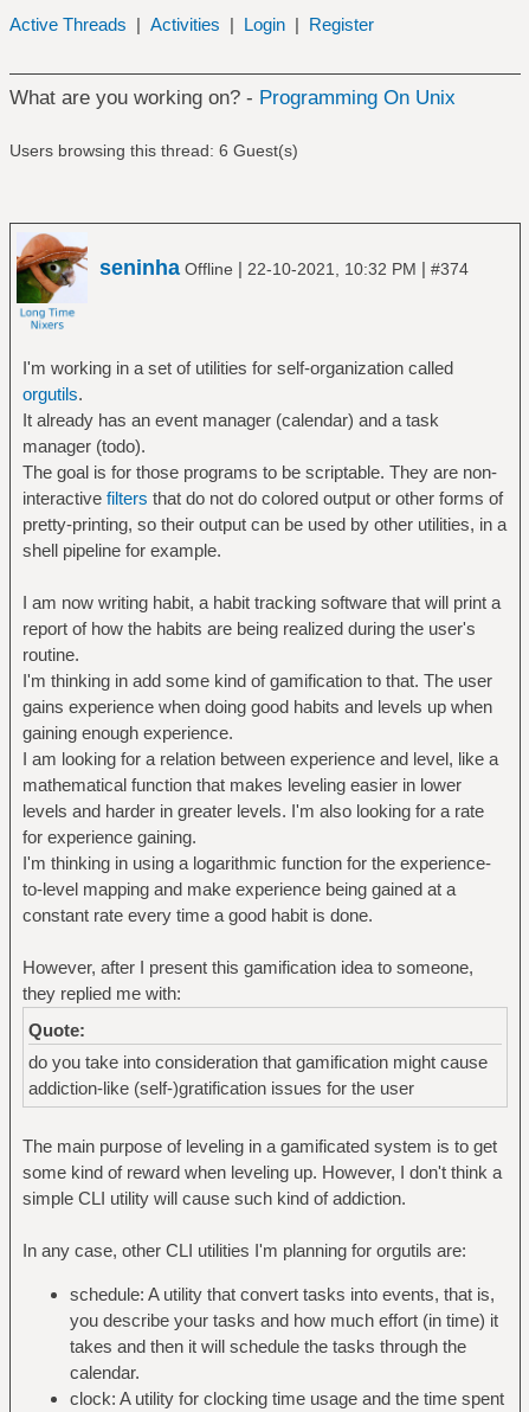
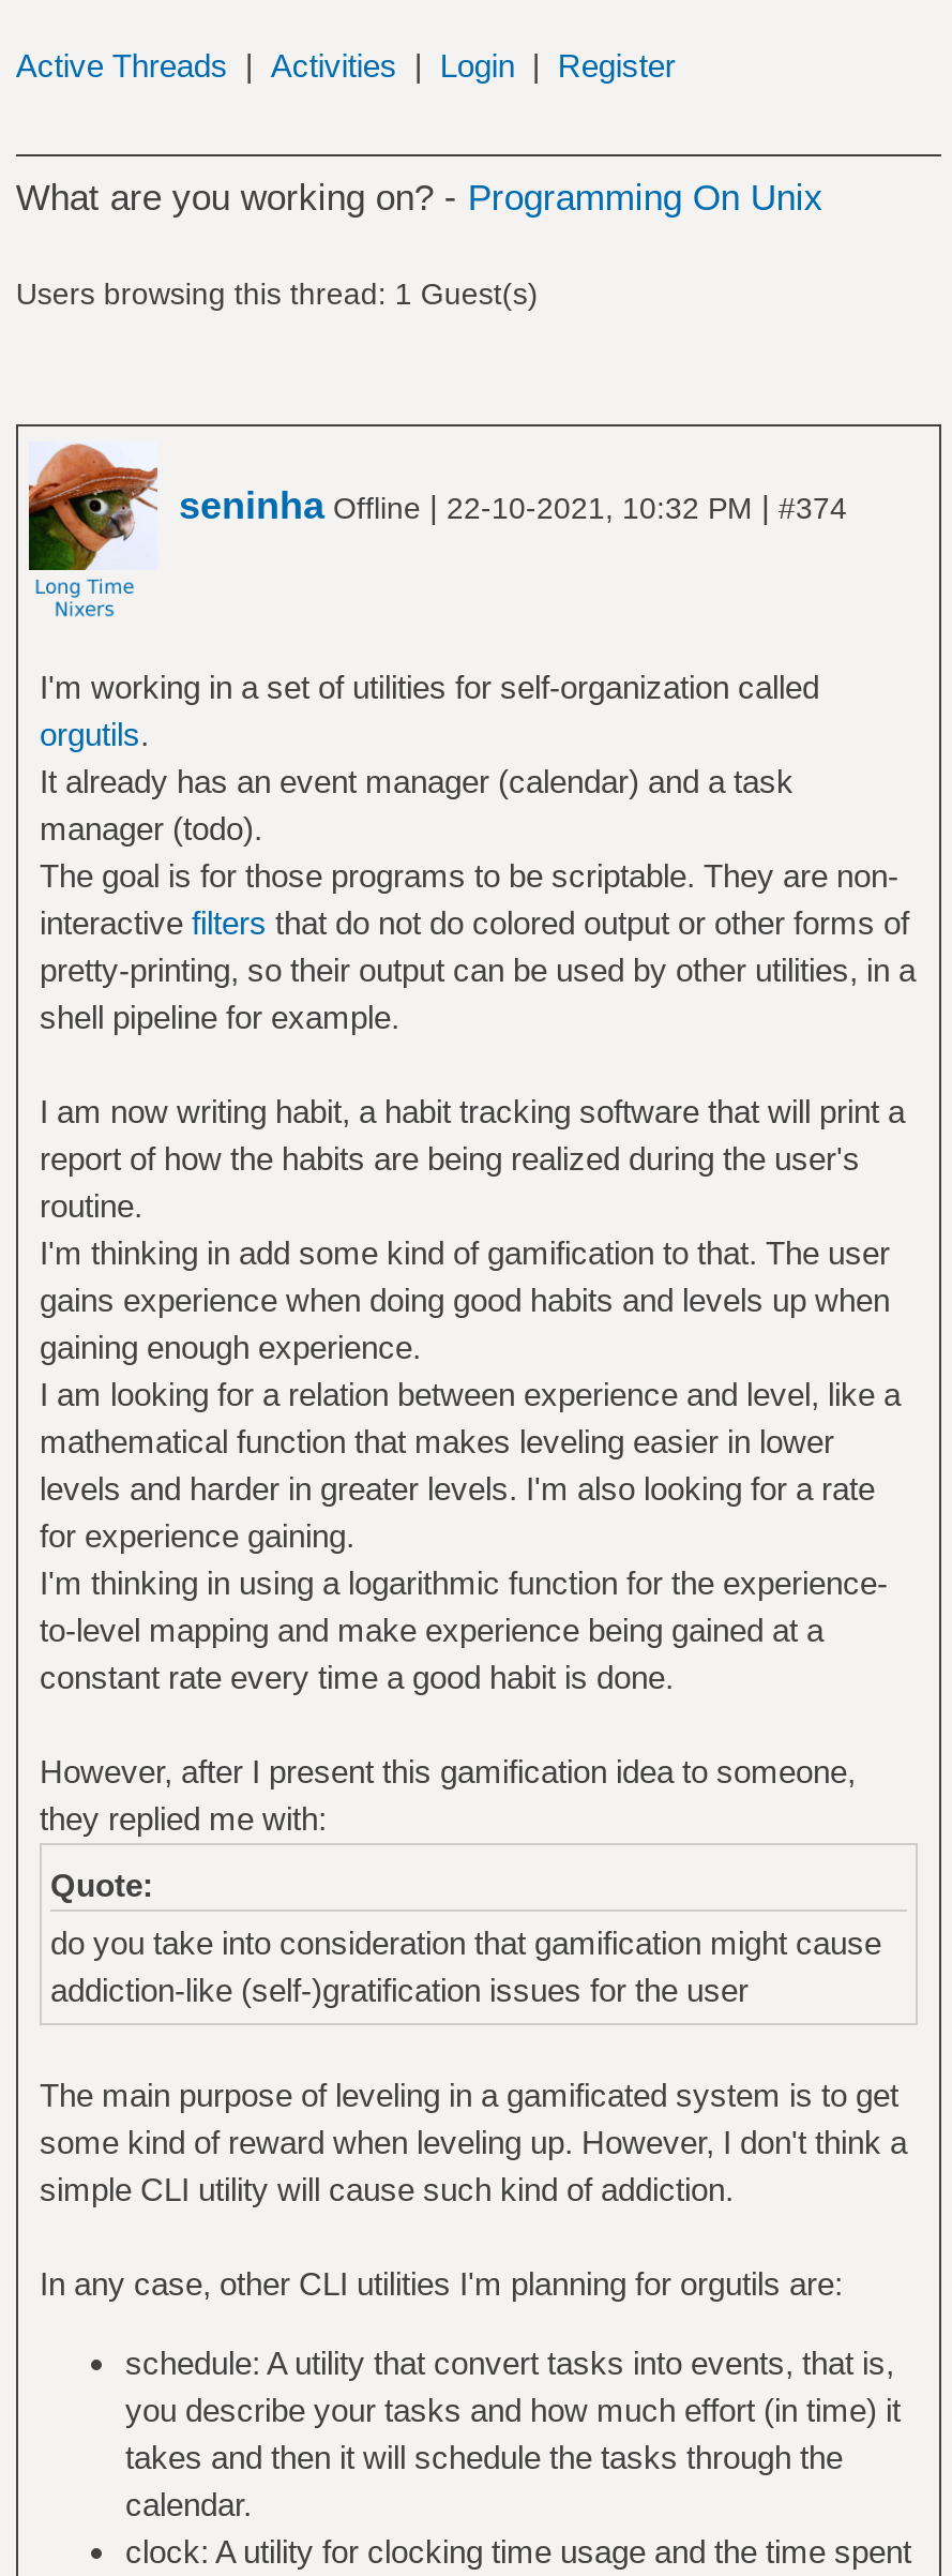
- Users browsing this thread: 6 Guest(s)
+ Users browsing this thread: 1 Guest(s)
